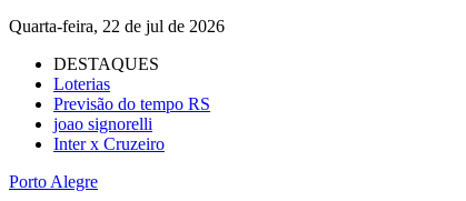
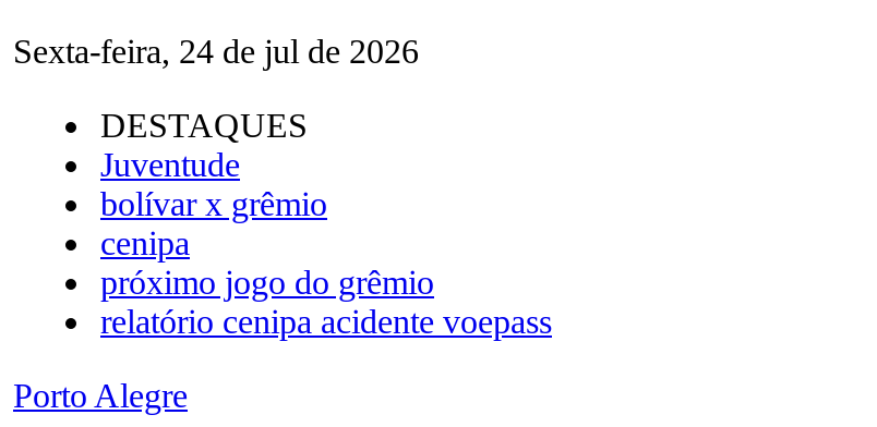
- Quarta-feira, 22 de jul de 2026
+ Sexta-feira, 24 de jul de 2026

- Loterias
- Previsão do tempo RS
- joao signorelli
- Inter x Cruzeiro
+ Juventude
+ bolívar x grêmio
+ cenipa
+ próximo jogo do grêmio
+ relatório cenipa acidente voepass
